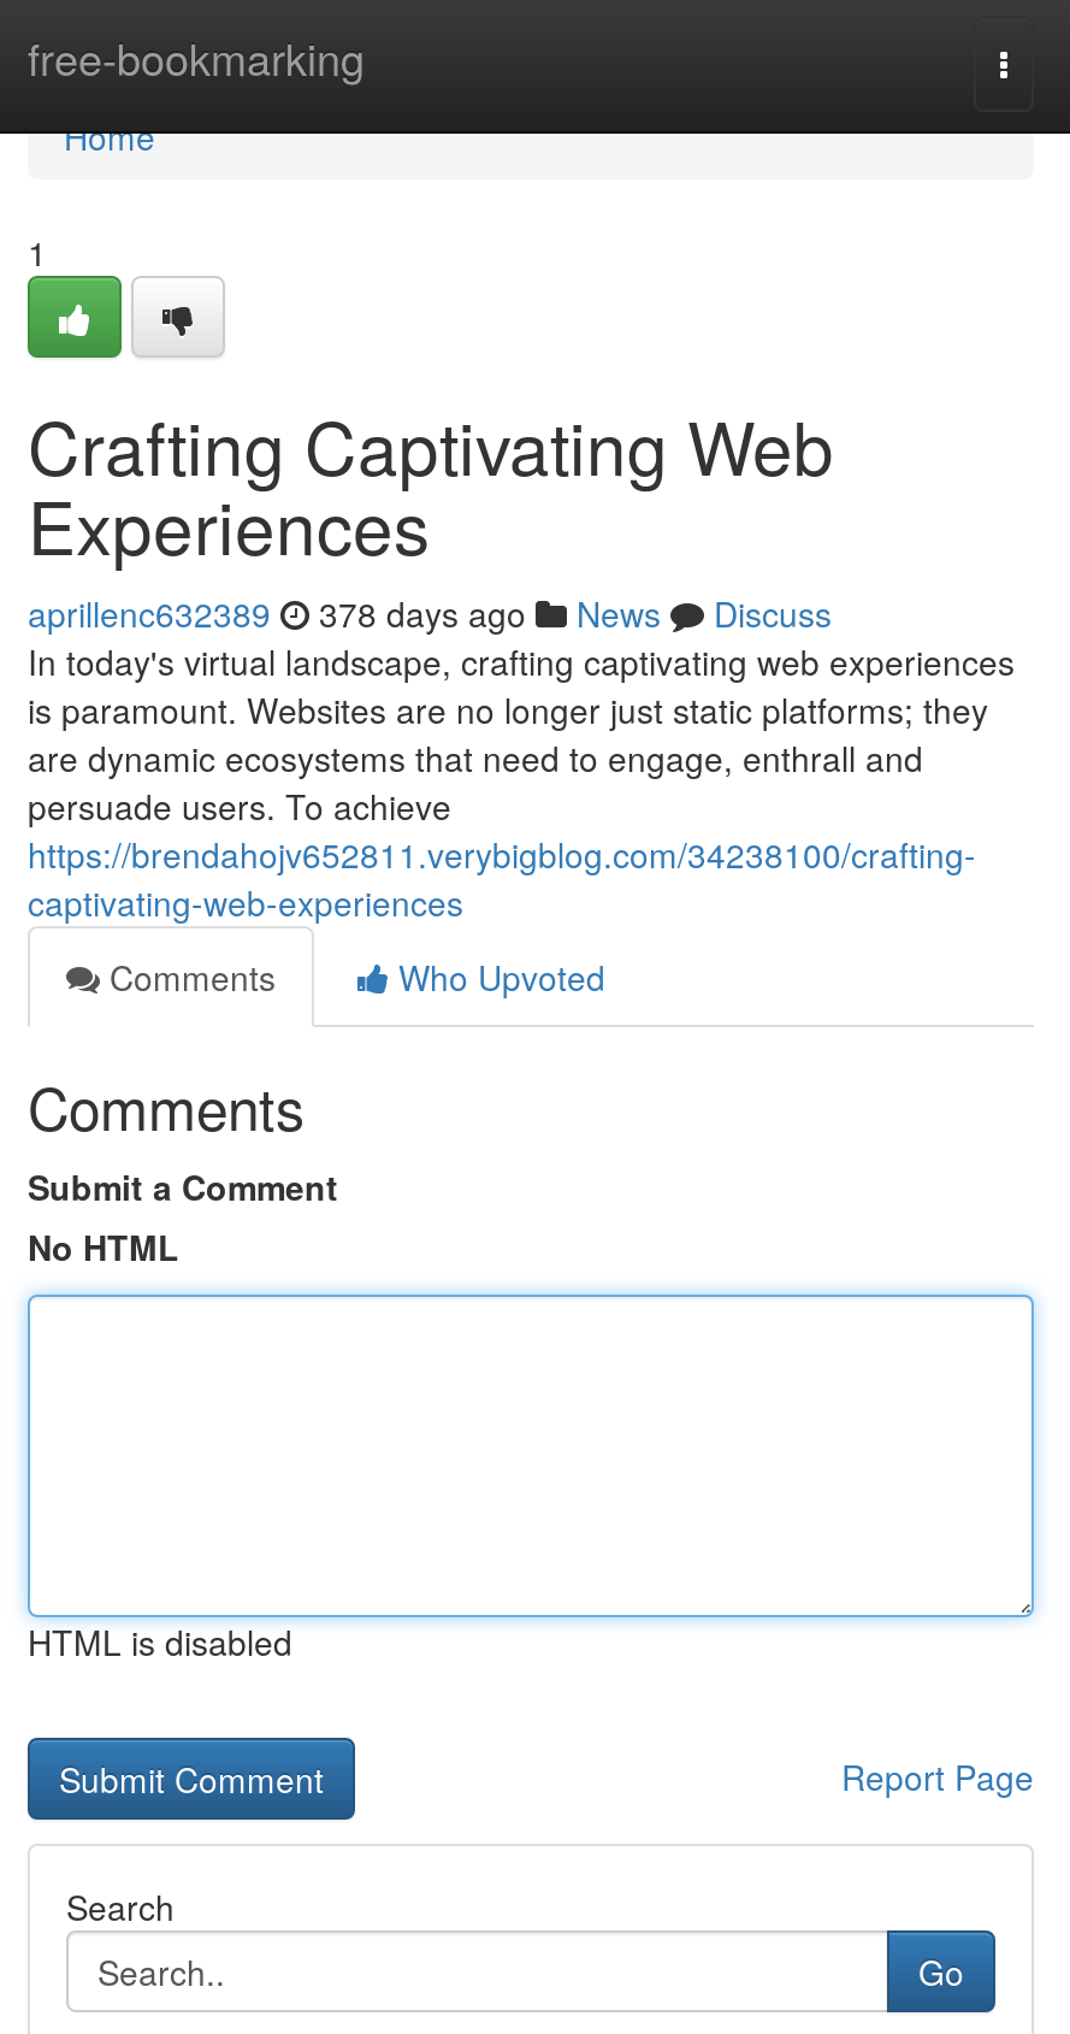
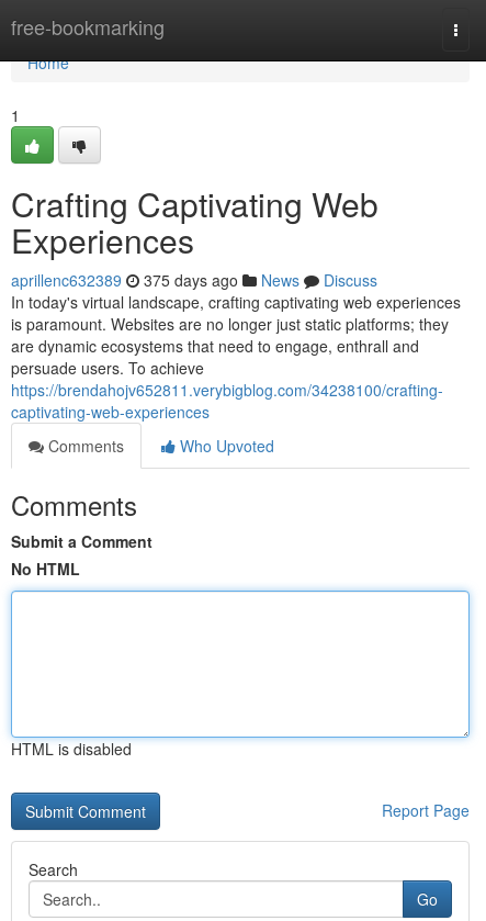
- aprillenc632389 378 days ago News Discuss
+ aprillenc632389 375 days ago News Discuss
